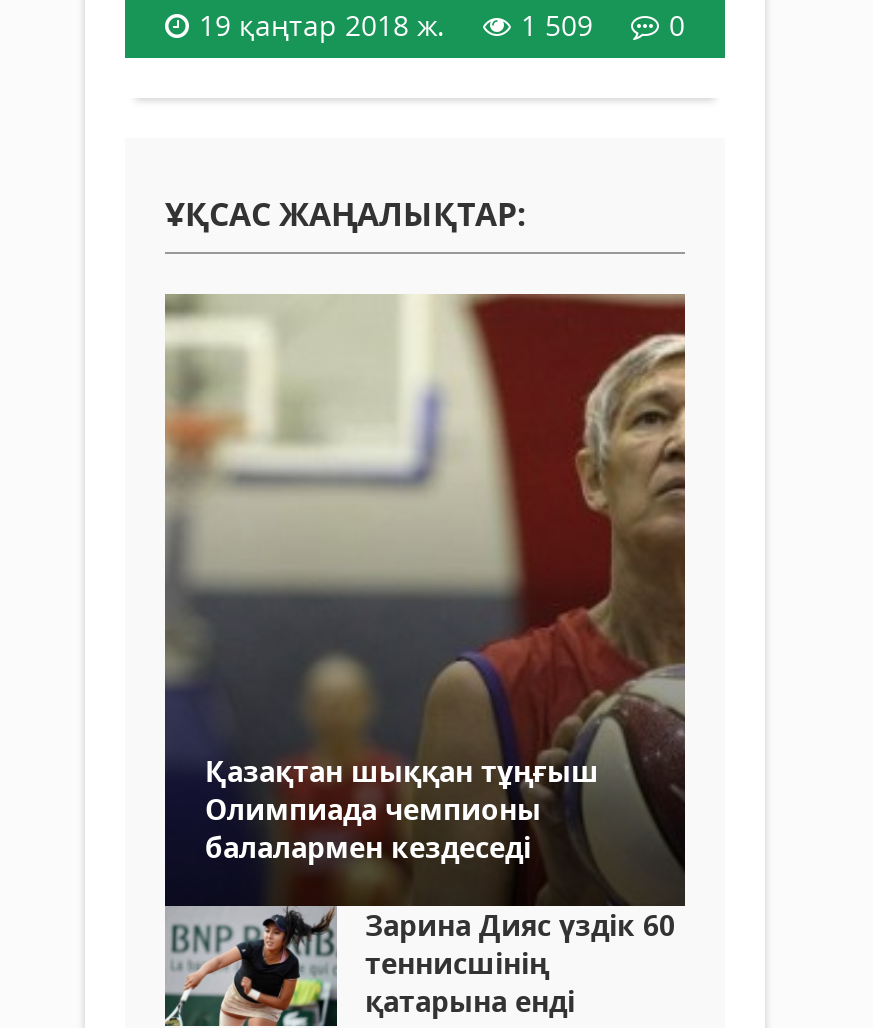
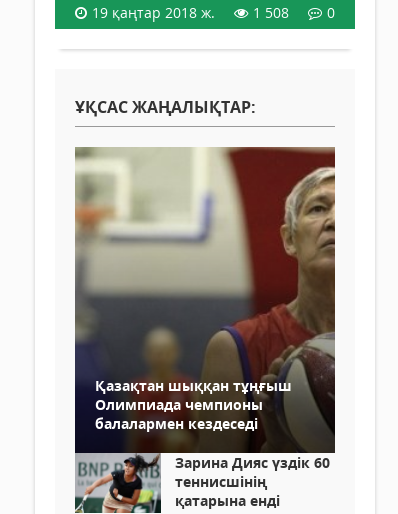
- 19 қаңтар 2018 ж. 1 509 0
+ 19 қаңтар 2018 ж. 1 508 0
